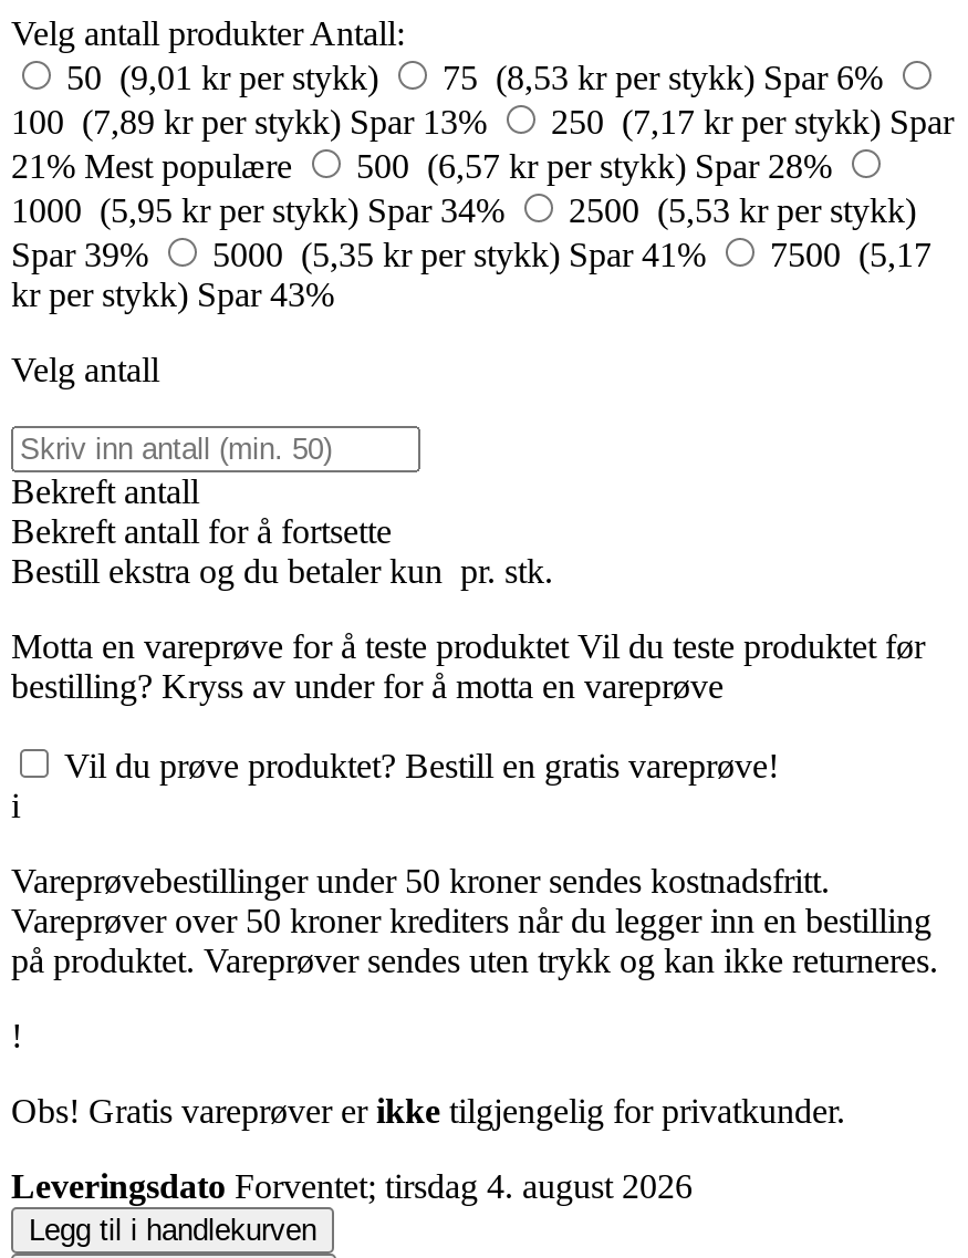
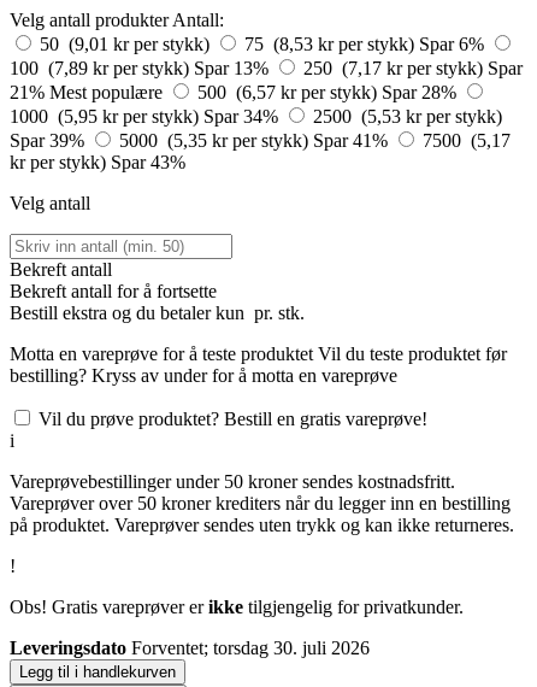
- Leveringsdato Forventet; tirsdag 4. august 2026
+ Leveringsdato Forventet; torsdag 30. juli 2026
